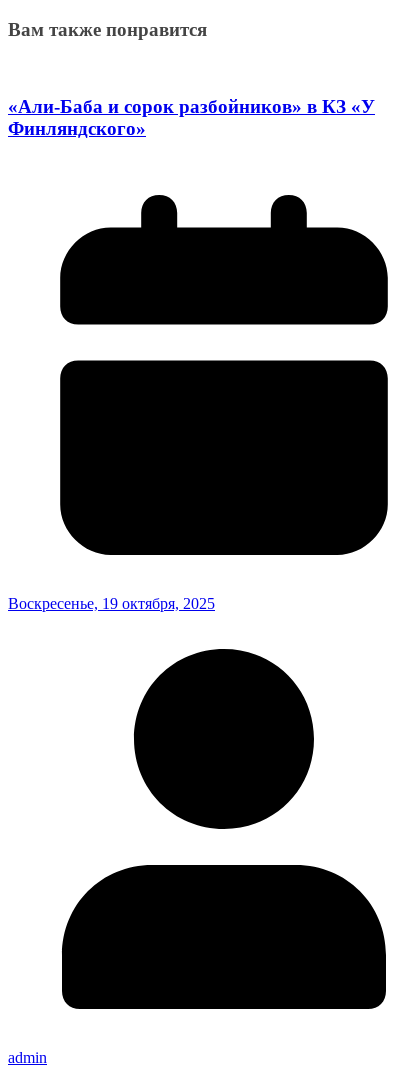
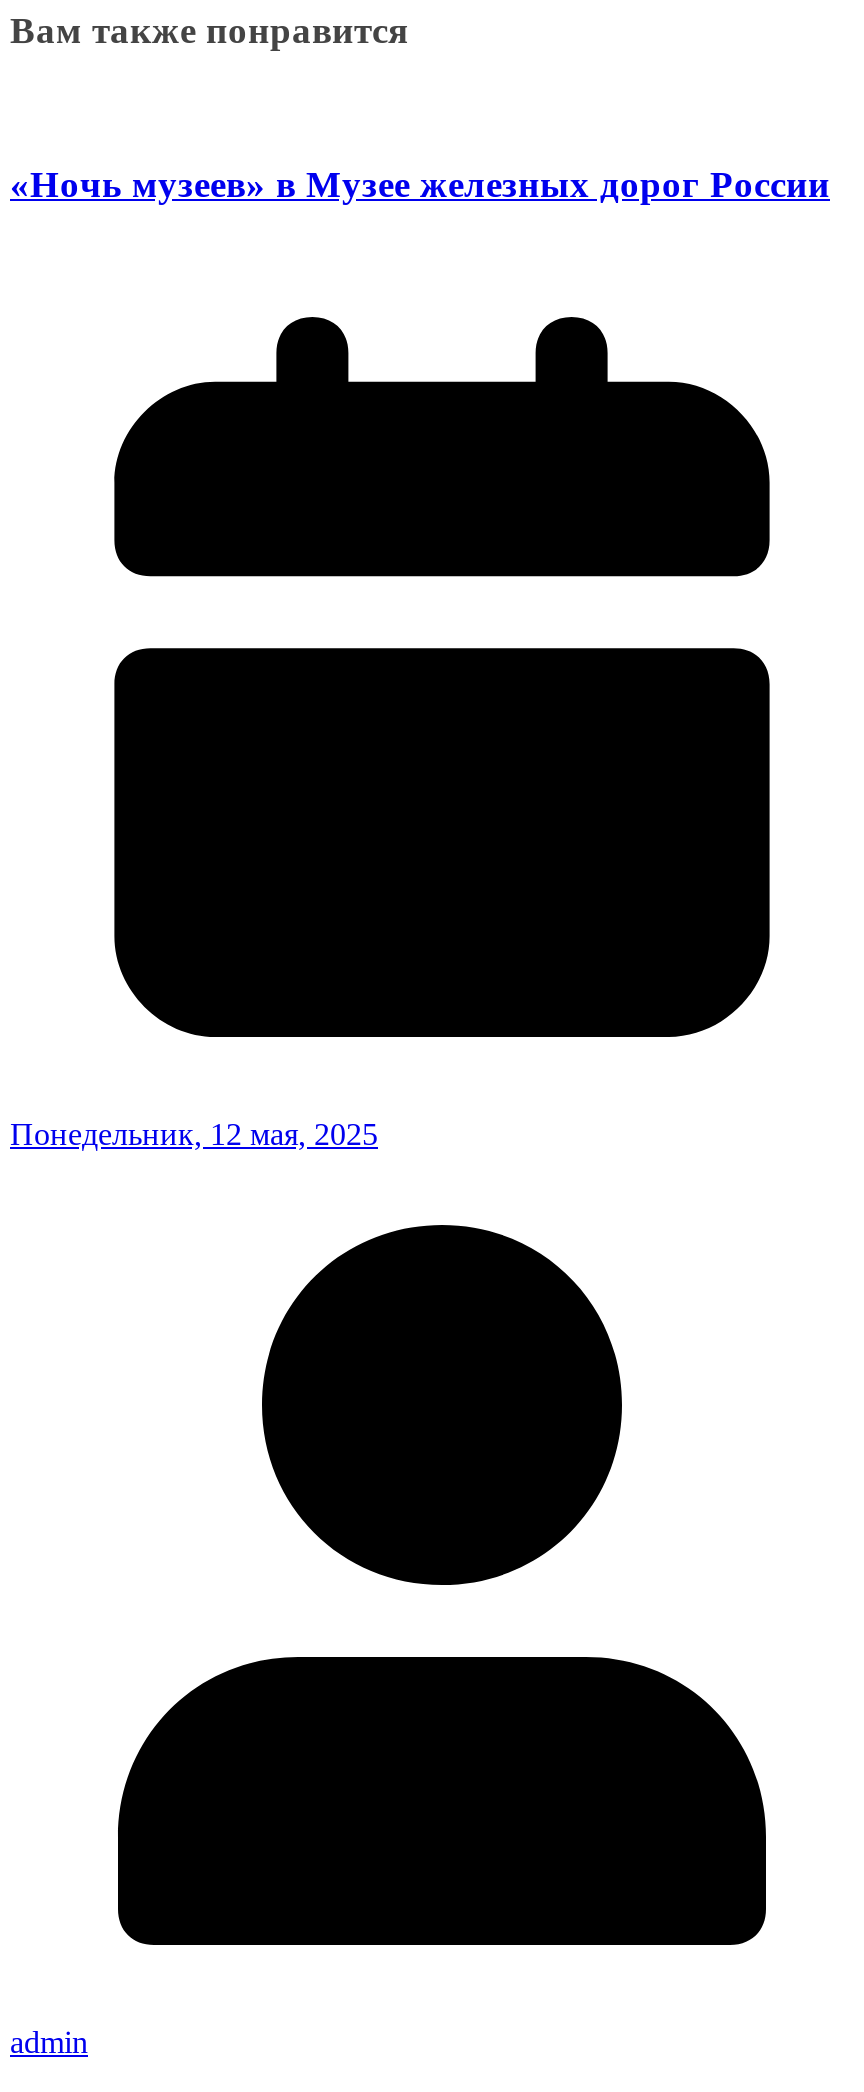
- «Али-Баба и сорок разбойников» в КЗ «У
- Финляндского»
+ «Ночь музеев» в Музее железных дорог России

- Воскресенье, 19 октября, 2025
+ Понедельник, 12 мая, 2025
